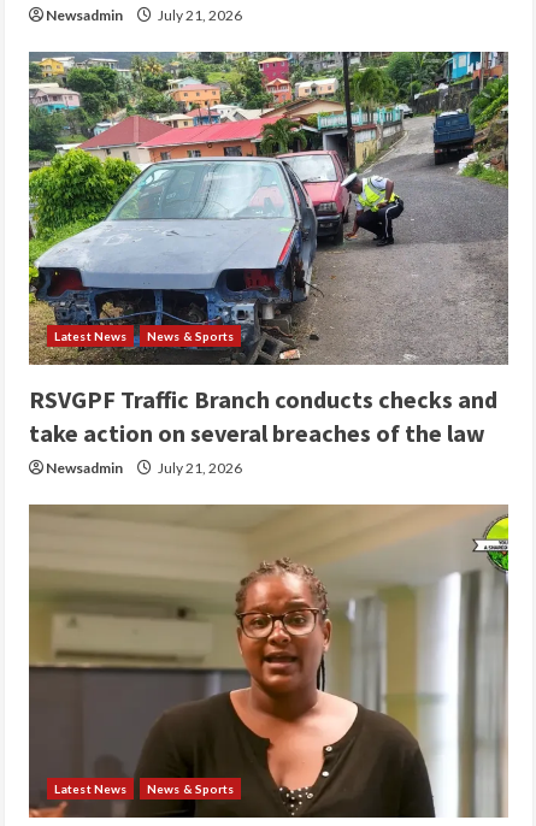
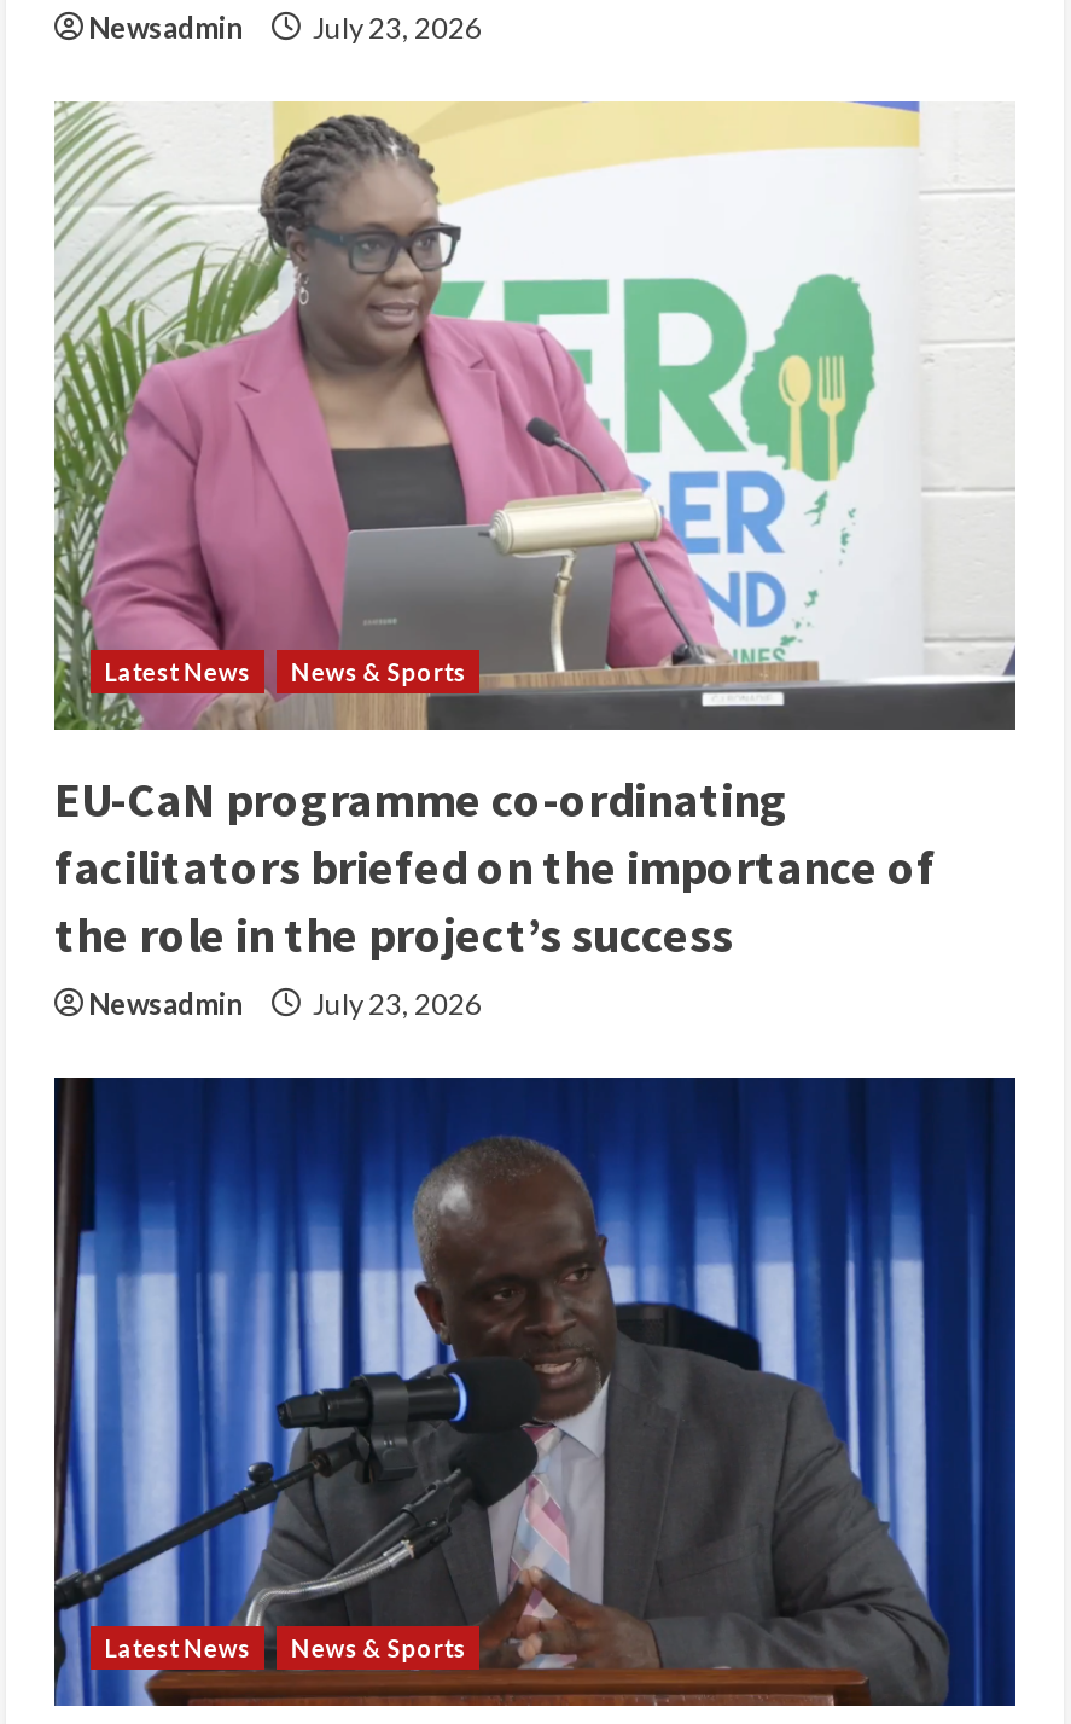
- Newsadmin July 21, 2026
+ Newsadmin July 23, 2026

- [image]
- RSVGPF Traffic Branch conducts checks and
- take action on several breaches of the law
+ [image]
+ EU-CaN programme co-ordinating
+ facilitators briefed on the importance of
+ the role in the project’s success

- Newsadmin July 21, 2026
+ Newsadmin July 23, 2026

- [image]
+ [image]
